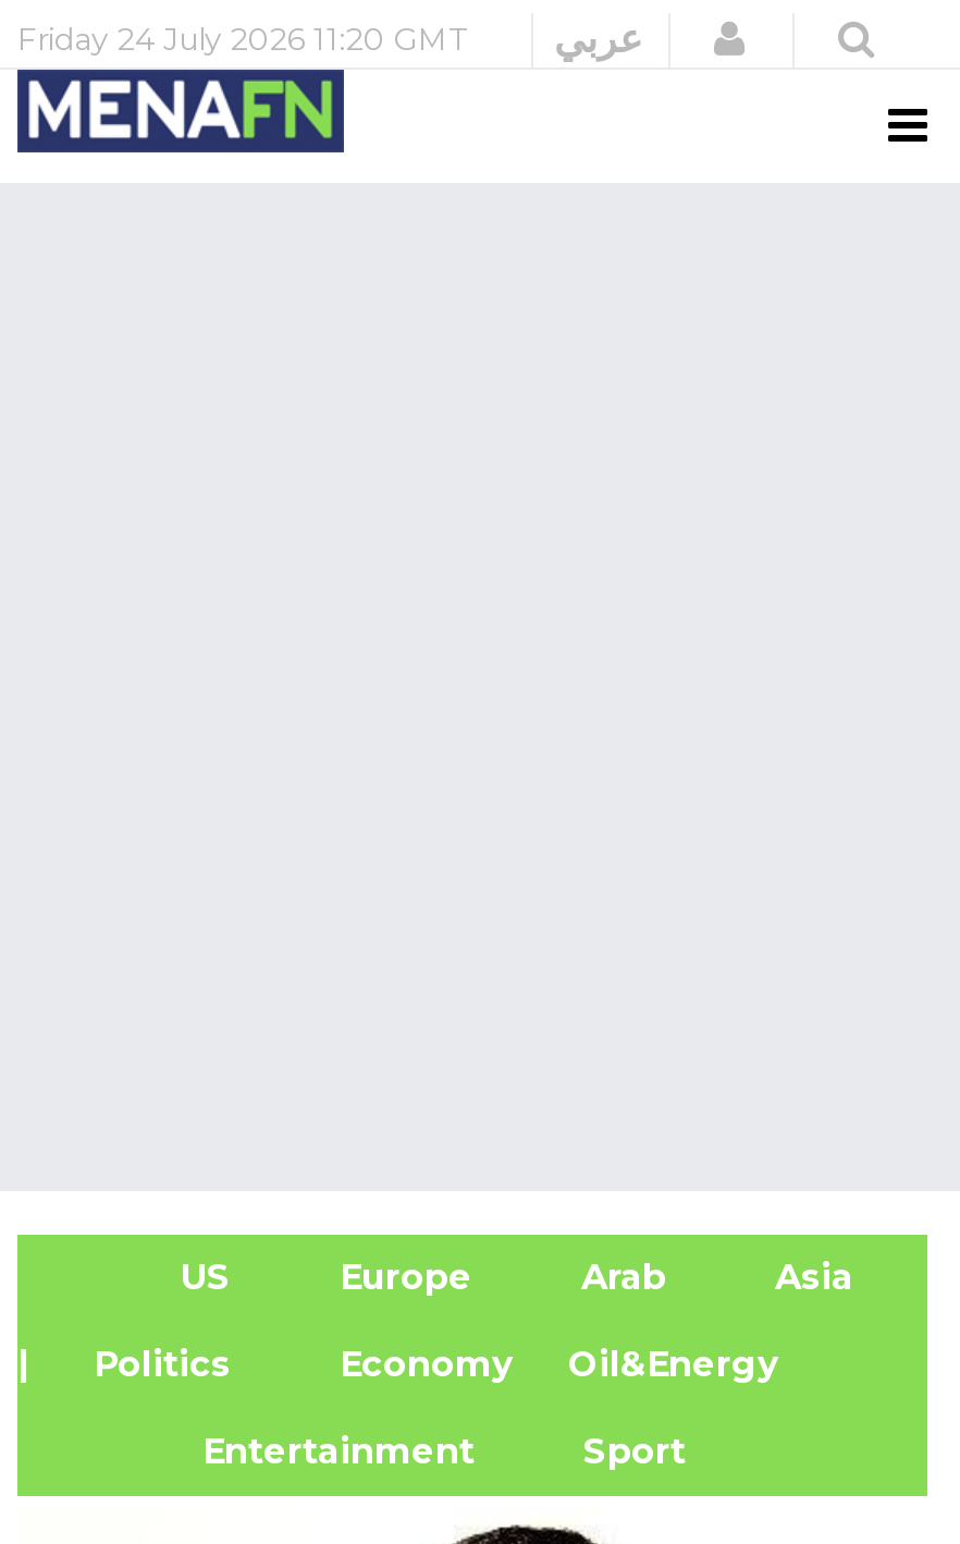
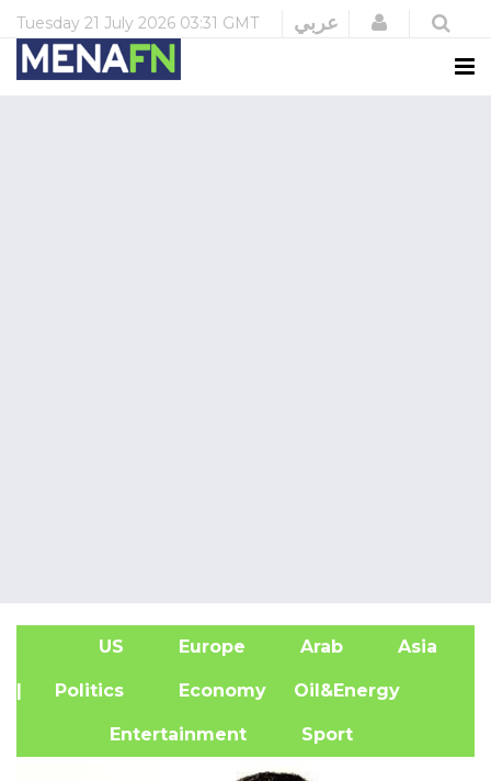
- Friday 24 July 2026 11:20 GMT
+ Tuesday 21 July 2026 03:31 GMT
